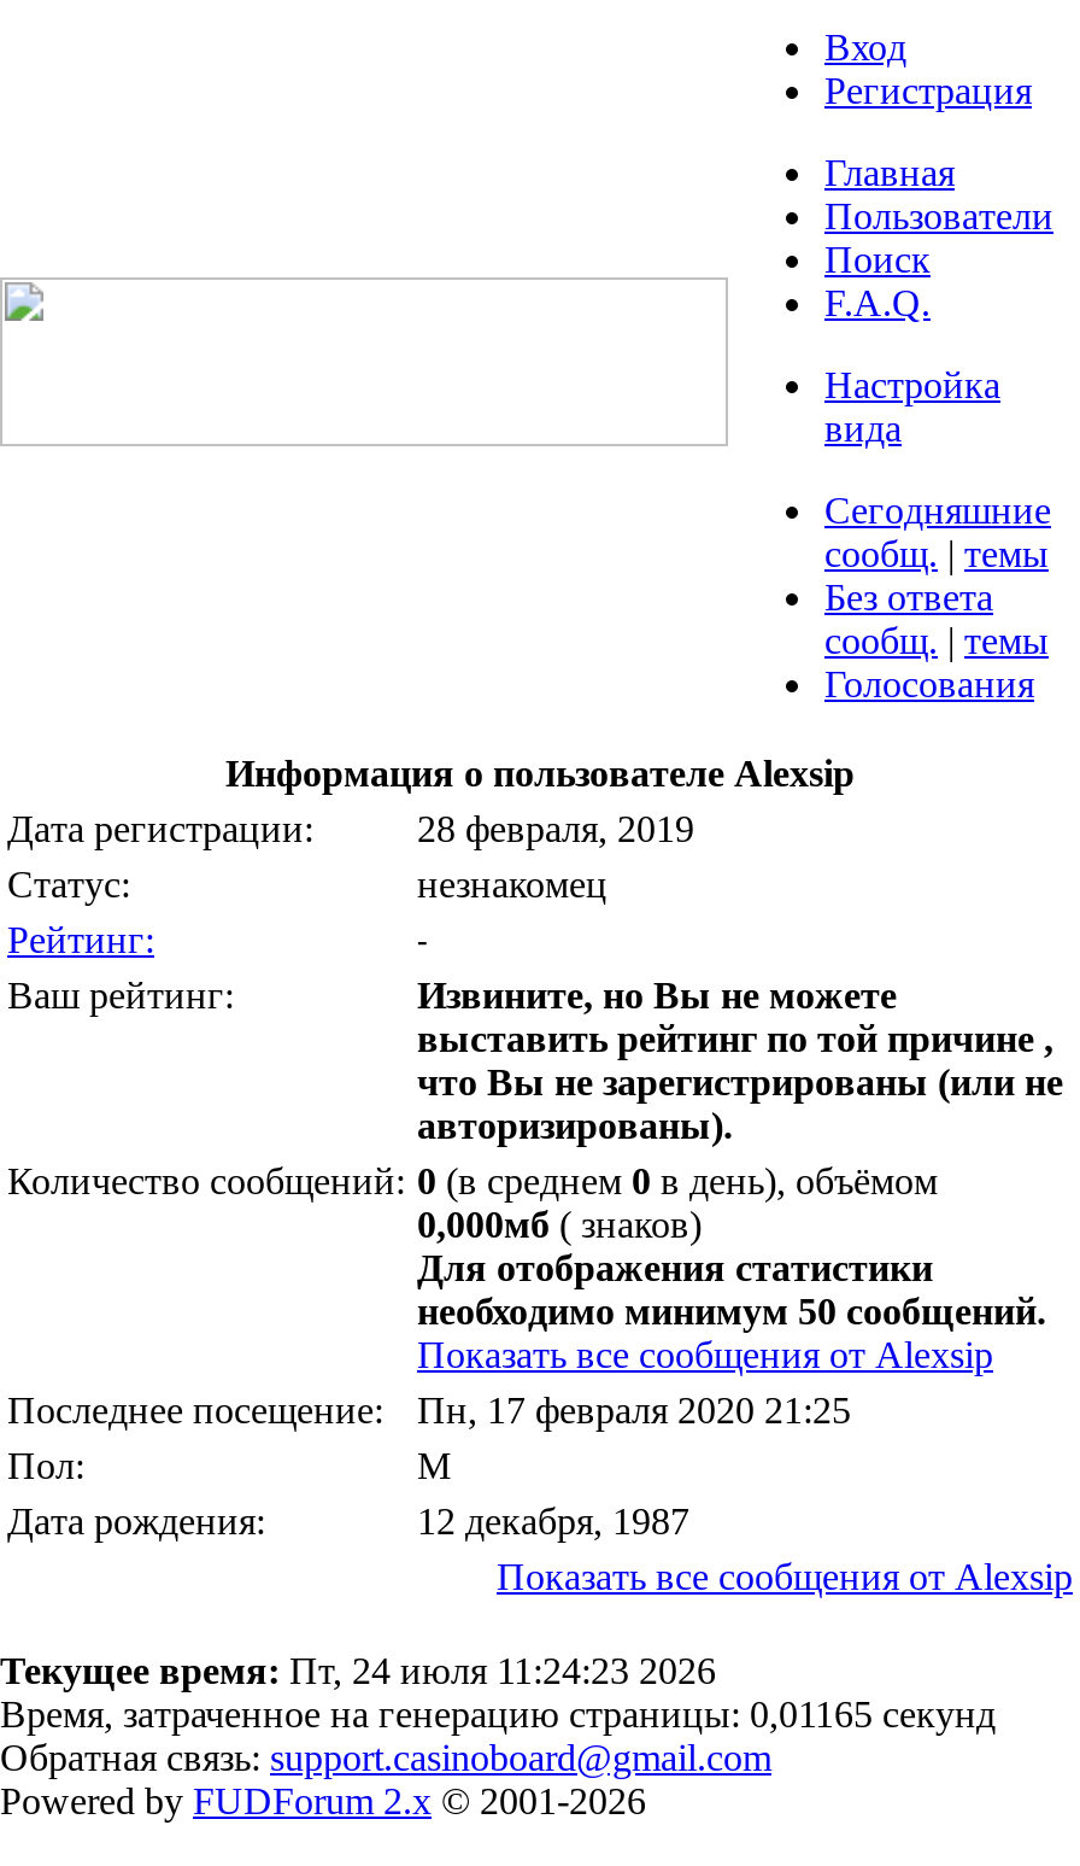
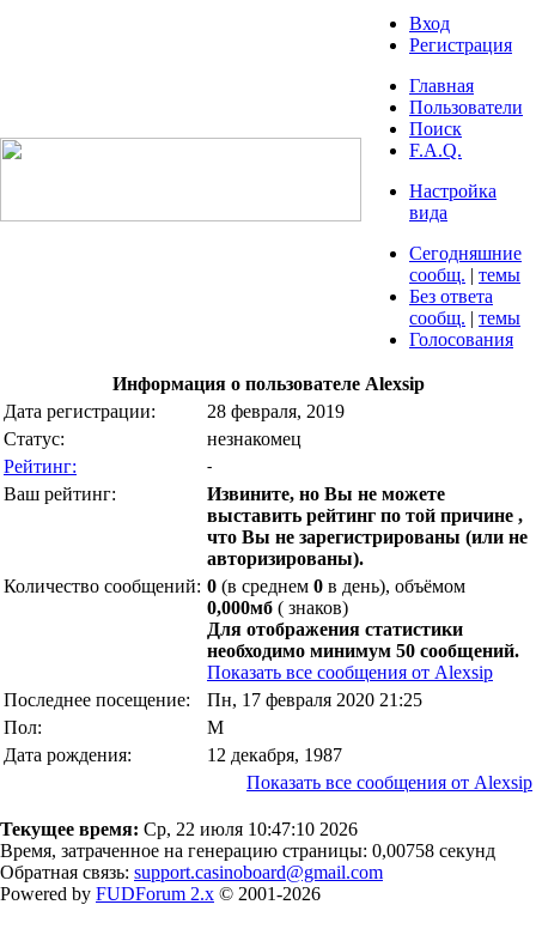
- Текущее время: Пт, 24 июля 11:24:23 2026
+ Текущее время: Ср, 22 июля 10:47:10 2026

- Время, затраченное на генерацию страницы: 0,01165 секунд
+ Время, затраченное на генерацию страницы: 0,00758 секунд
